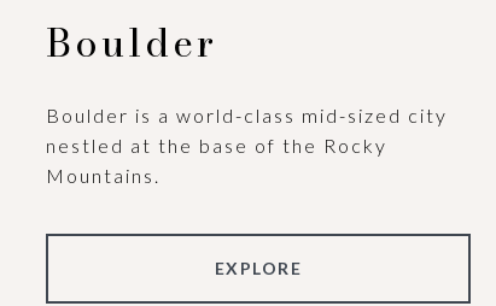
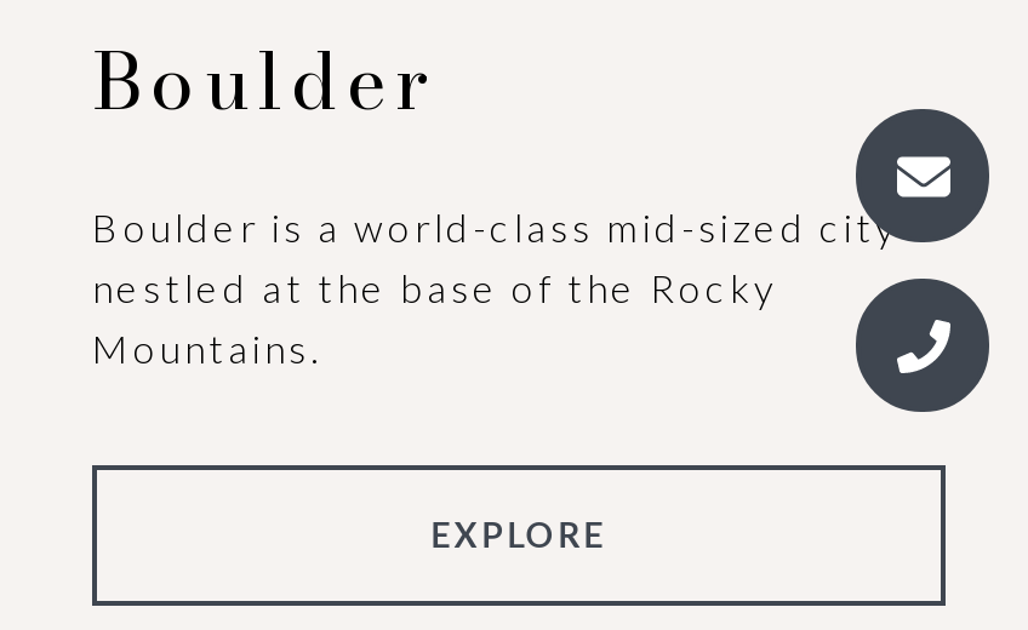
+ [image]

+ [image]
